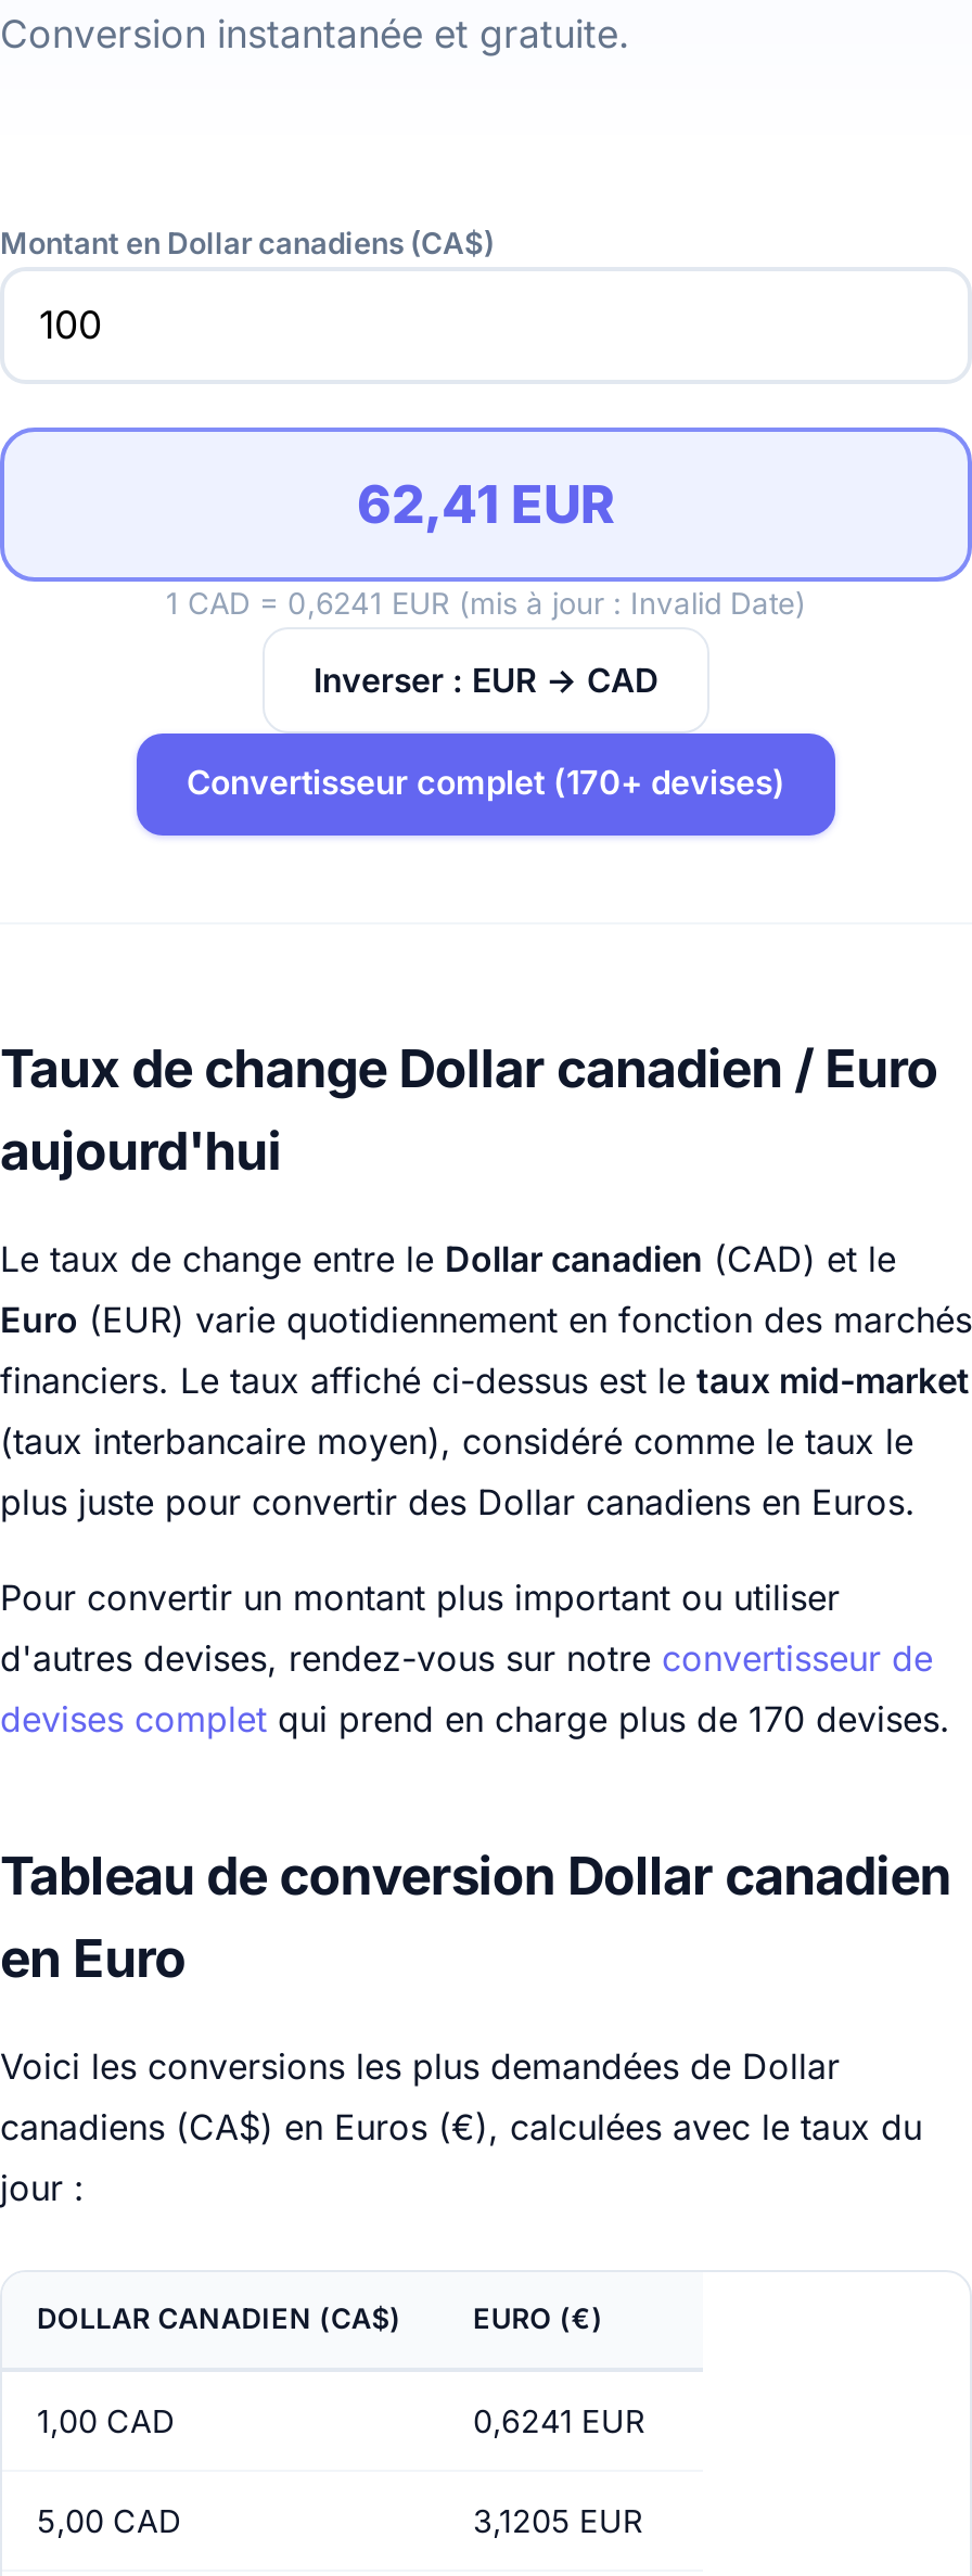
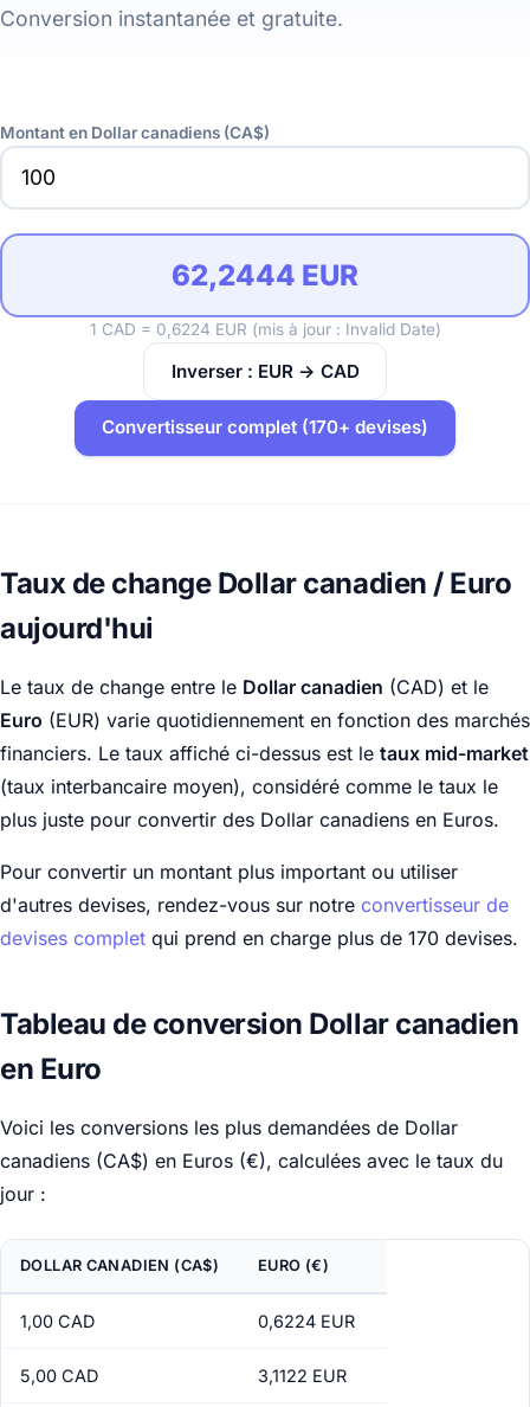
- 62,41 EUR
+ 62,2444 EUR

- 1 CAD = 0,6241 EUR (mis à jour : Invalid Date)
+ 1 CAD = 0,6224 EUR (mis à jour : Invalid Date)

- 0,6241 EUR
+ 0,6224 EUR

- 3,1205 EUR
+ 3,1122 EUR
